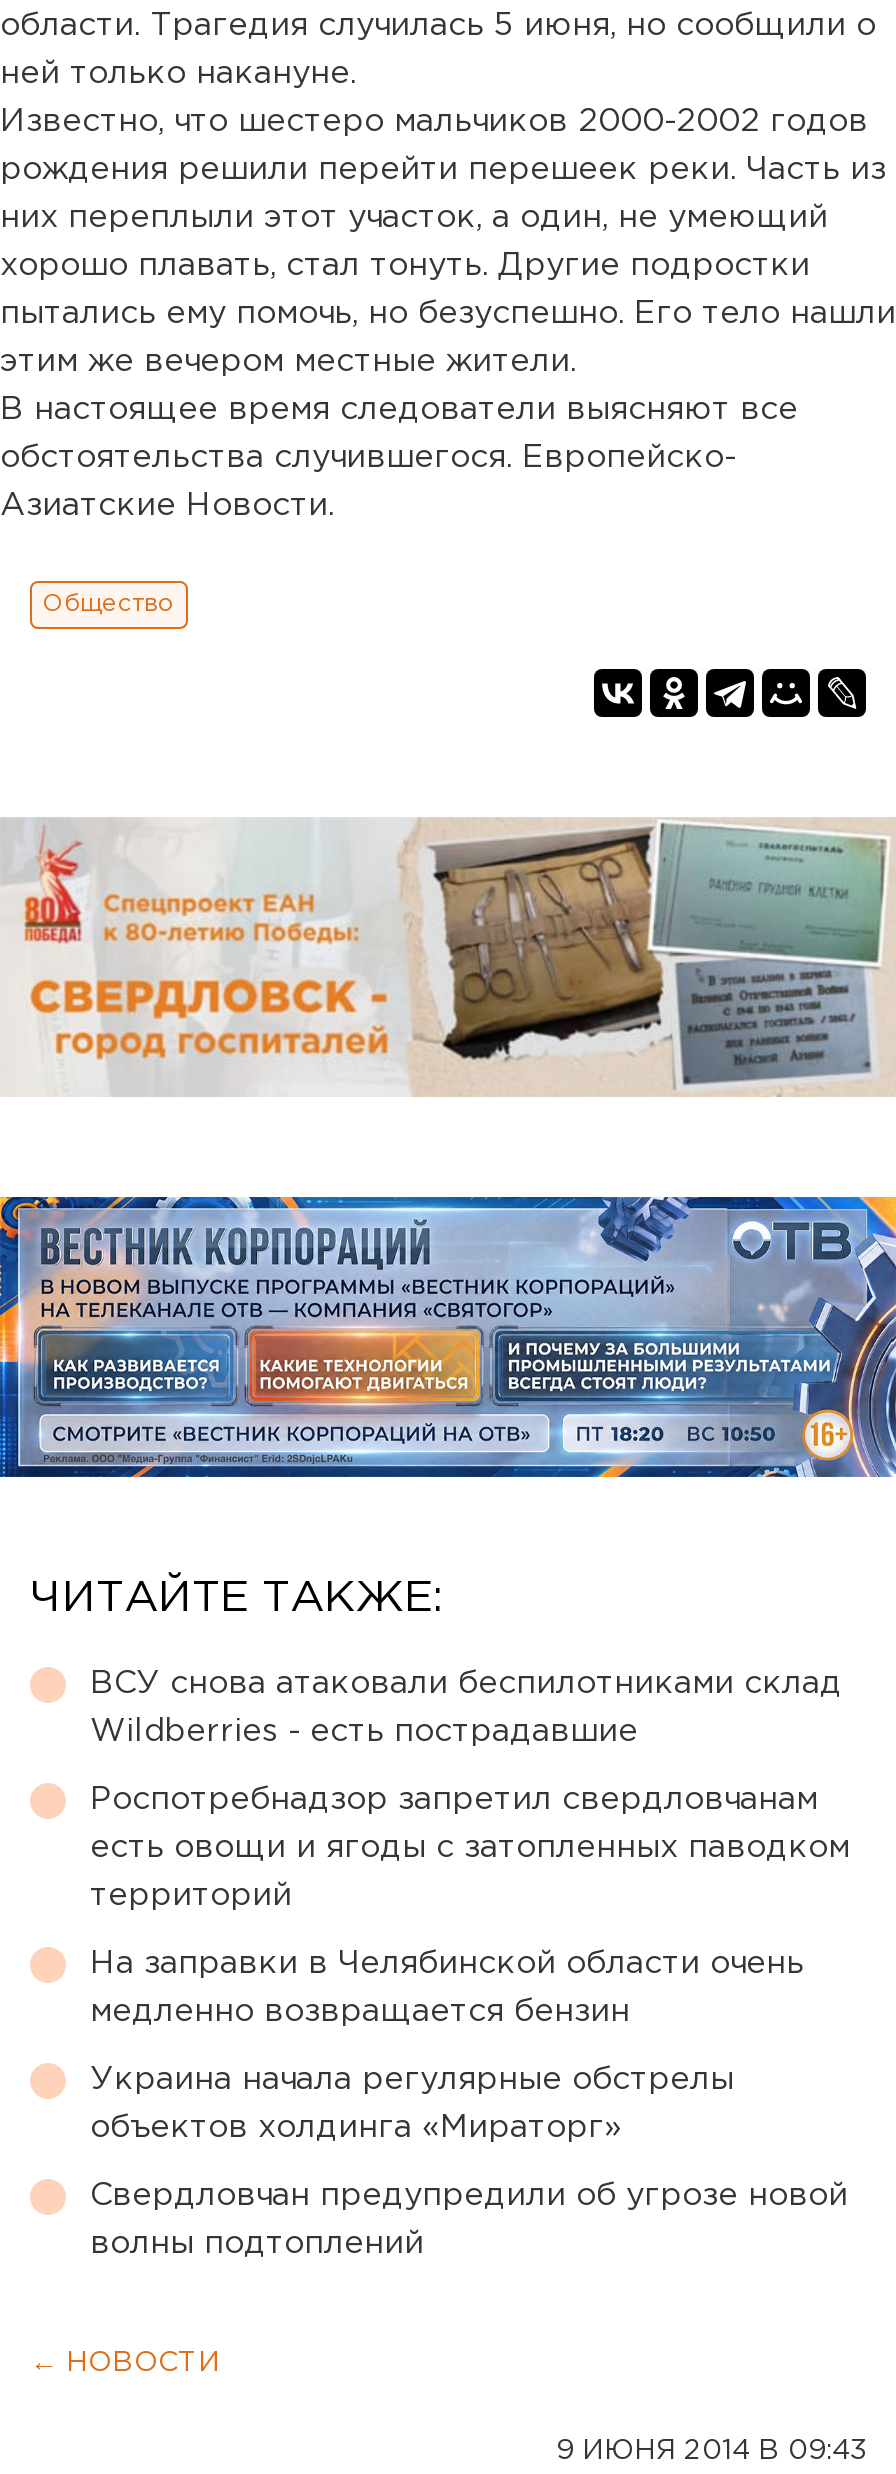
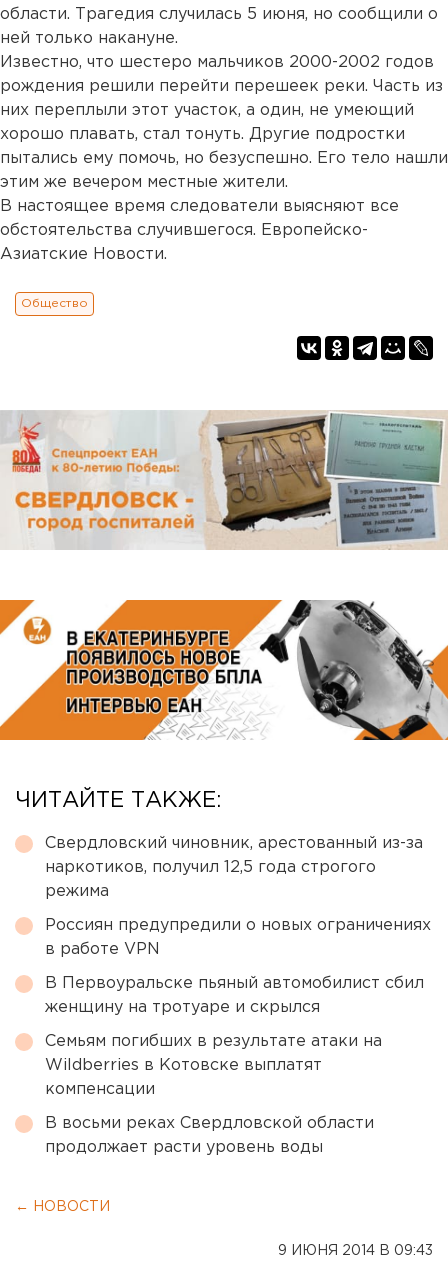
- [image]
+ [image]

- ВСУ снова атаковали беспилотниками склад
- Wildberries - есть пострадавшие
- Роспотребнадзор запретил свердловчанам
- есть овощи и ягоды с затопленных паводком
- территорий
- На заправки в Челябинской области очень
- медленно возвращается бензин
- Украина начала регулярные обстрелы
- объектов холдинга «Мираторг»
- Свердловчан предупредили об угрозе новой
- волны подтоплений
+ Свердловский чиновник, арестованный из-за
+ наркотиков, получил 12,5 года строгого
+ режима
+ Россиян предупредили о новых ограничениях
+ в работе VPN
+ В Первоуральске пьяный автомобилист сбил
+ женщину на тротуаре и скрылся
+ Семьям погибших в результате атаки на
+ Wildberries в Котовске выплатят
+ компенсации
+ В восьми реках Свердловской области
+ продолжает расти уровень воды
